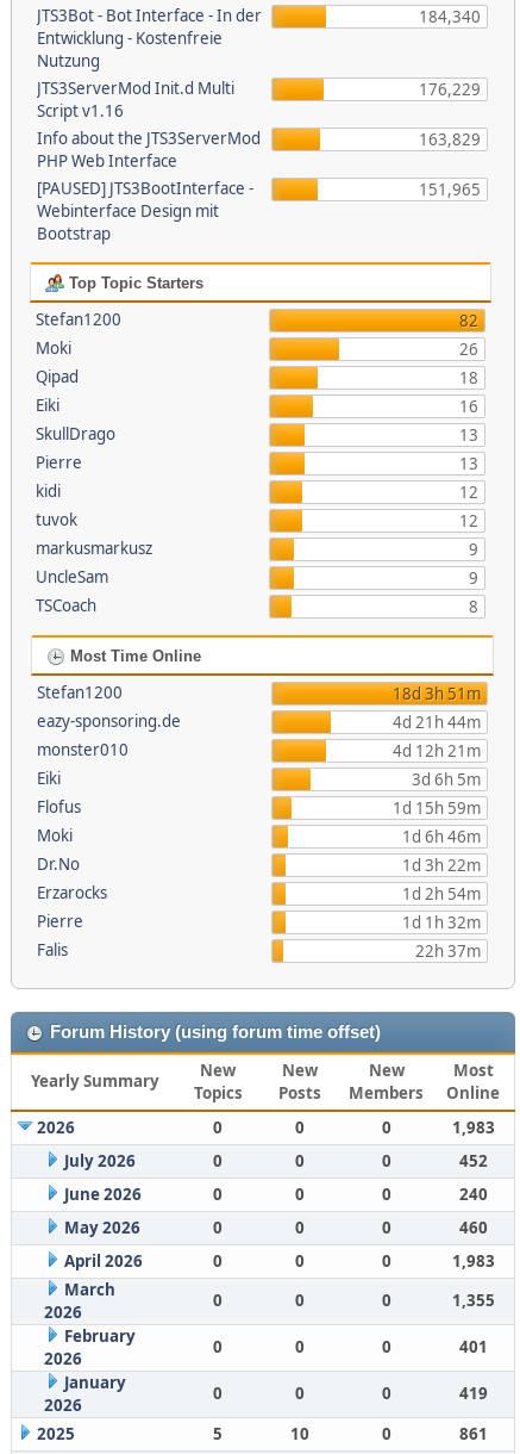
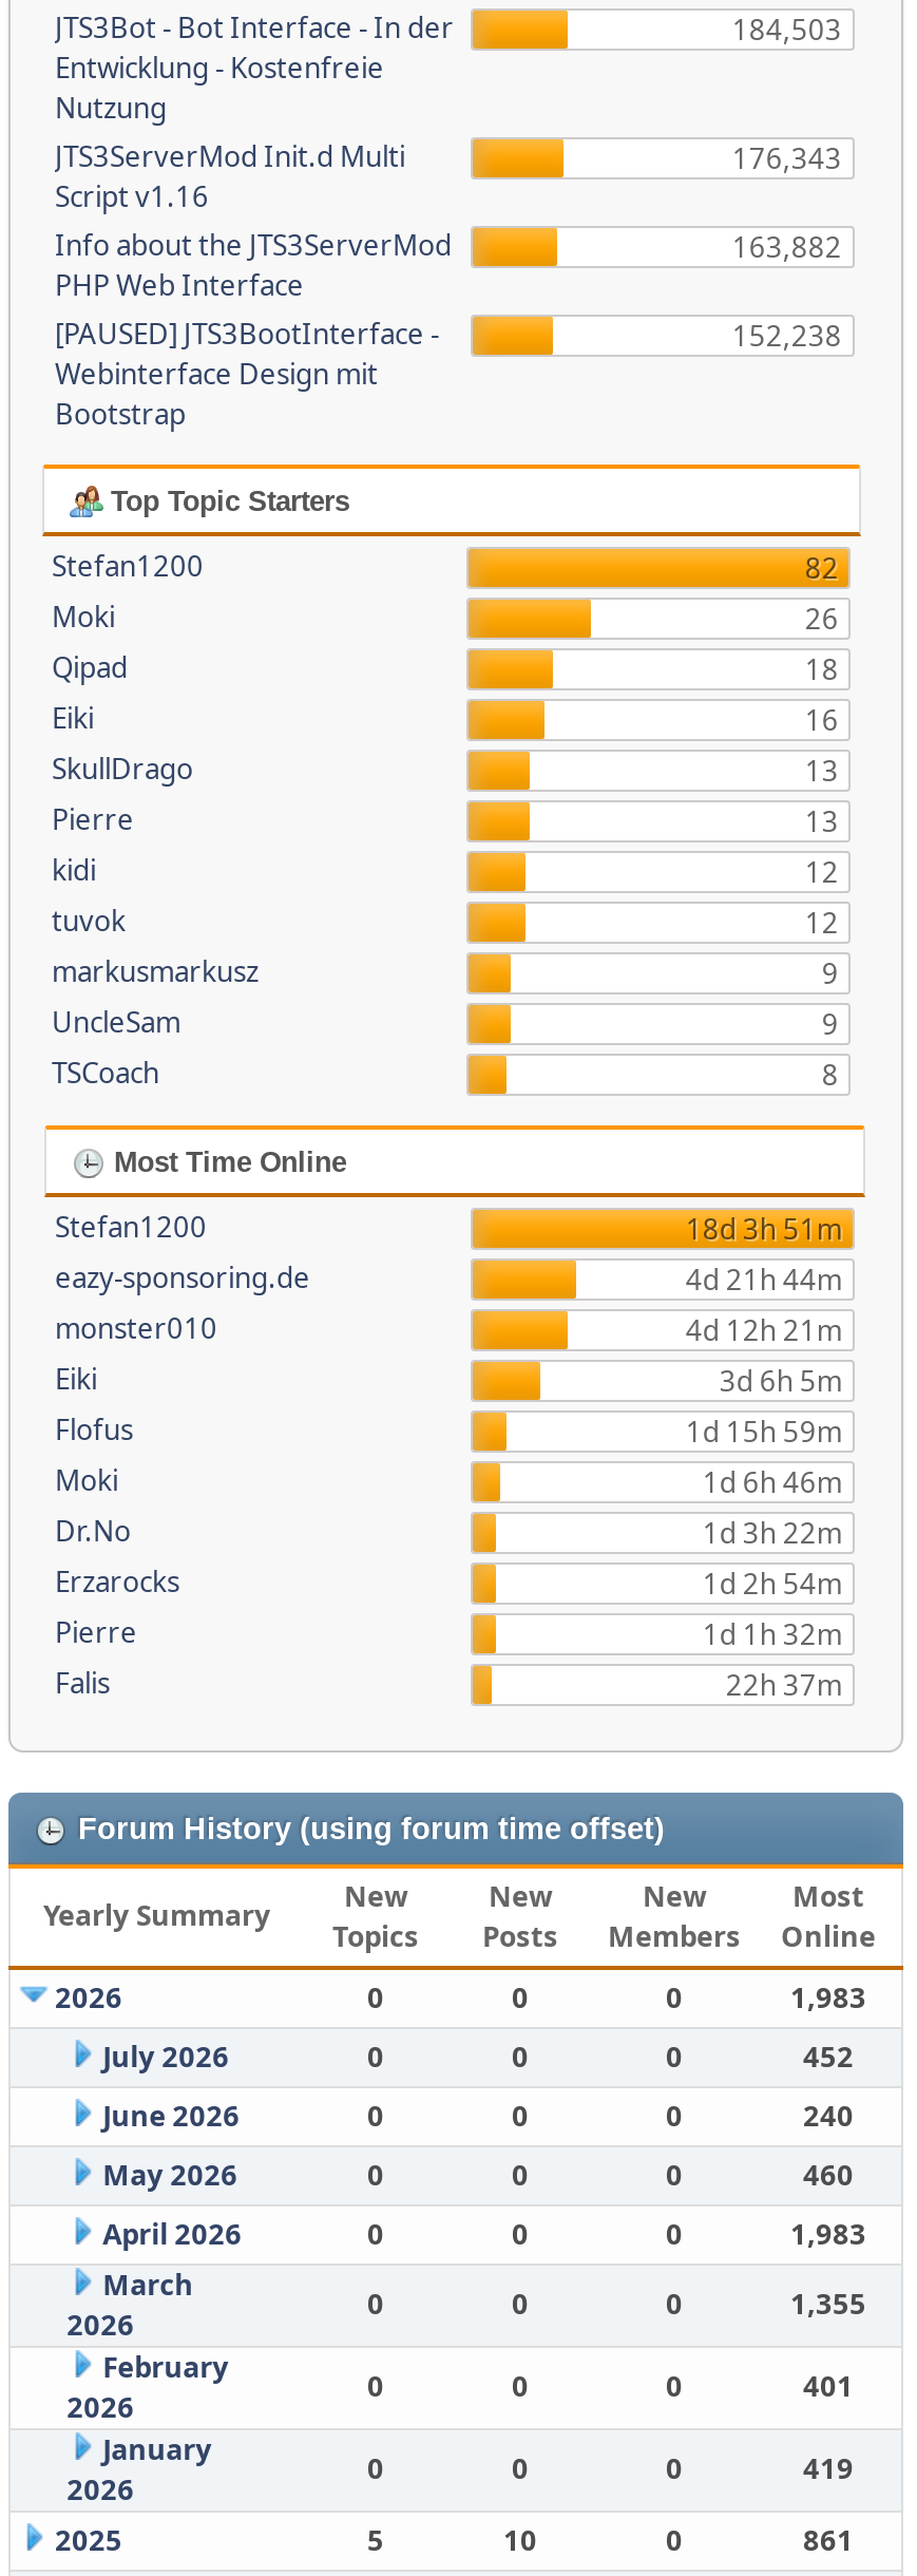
- 184,340
+ 184,503

- 176,229
+ 176,343

- 163,829
+ 163,882

- 151,965
+ 152,238
